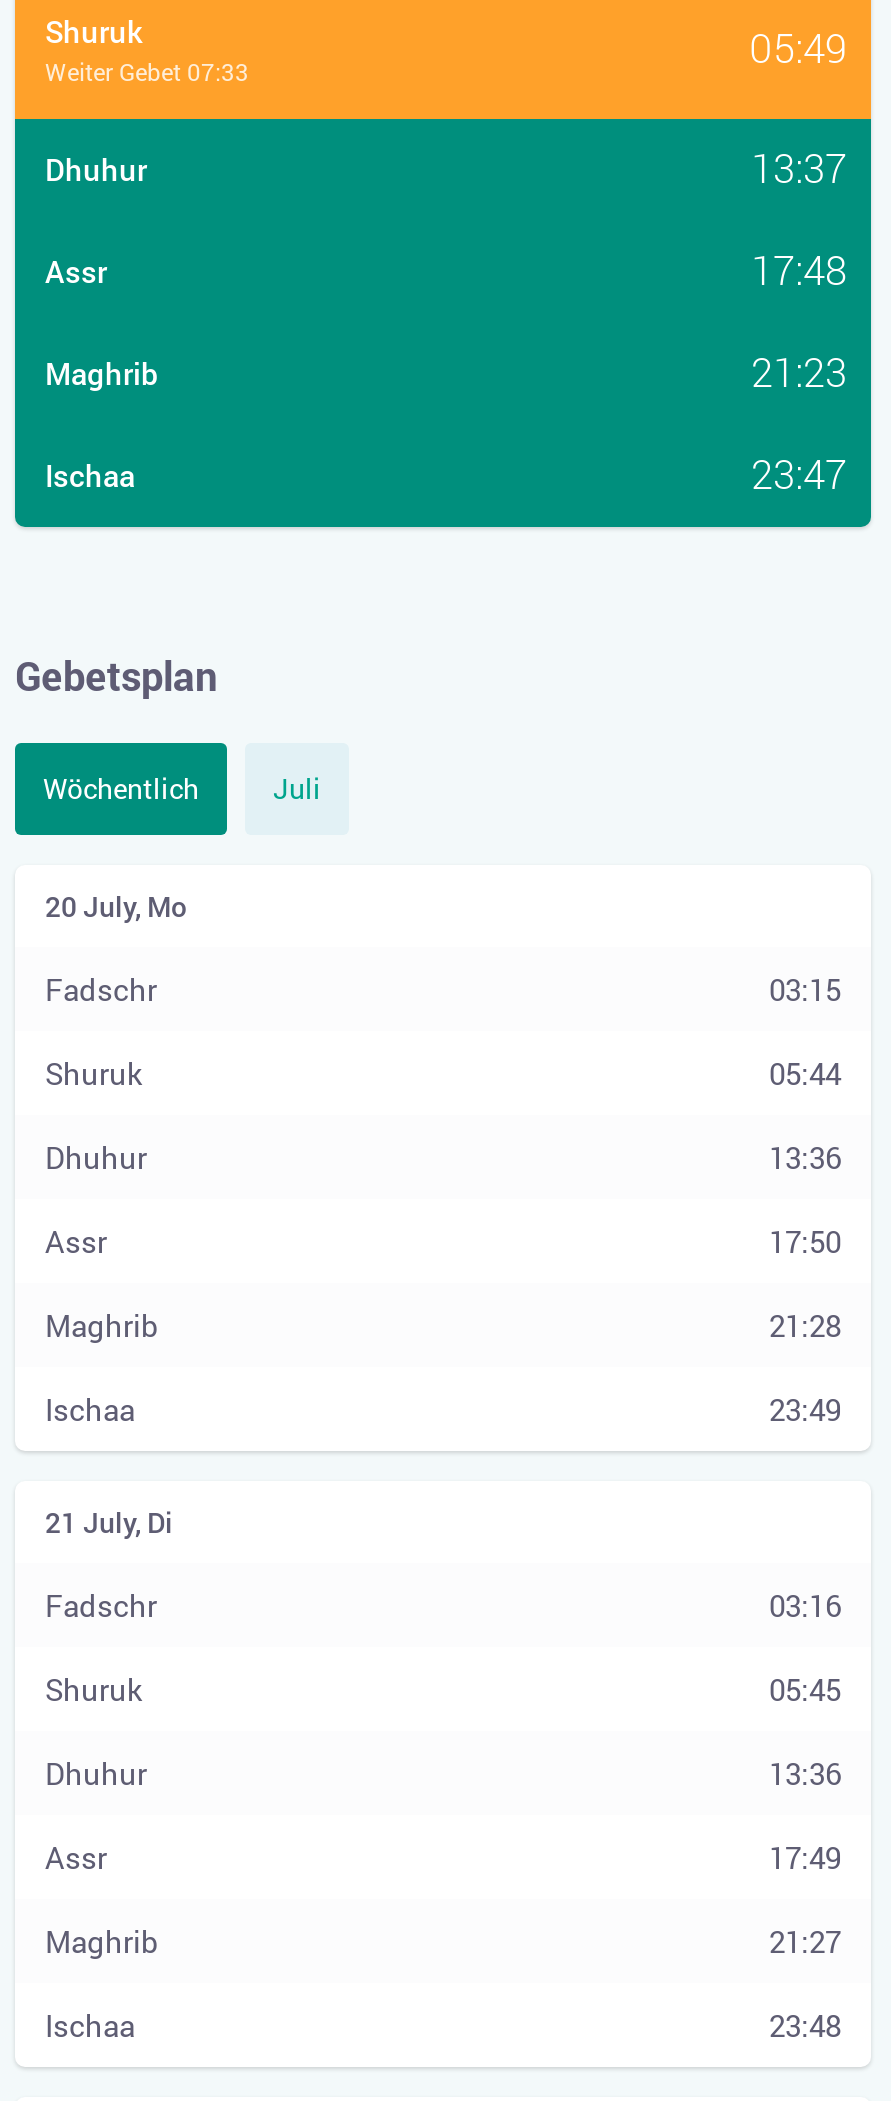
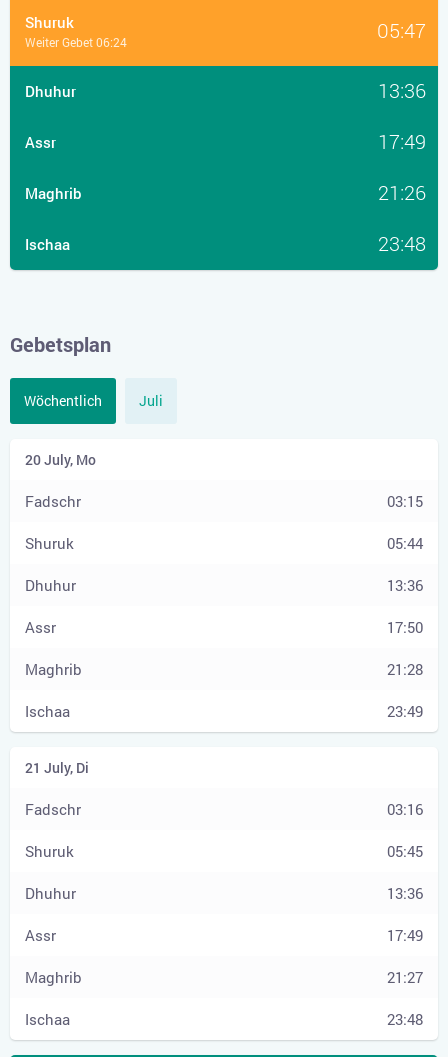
- 05:49
+ 05:47

- Weiter Gebet 07:33
+ Weiter Gebet 06:24

- 13:37
+ 13:36

- 17:48
+ 17:49

- 21:23
+ 21:26

- 23:47
+ 23:48
